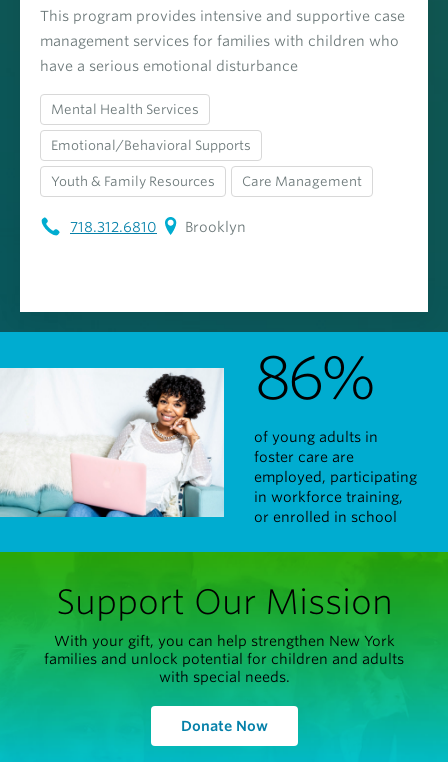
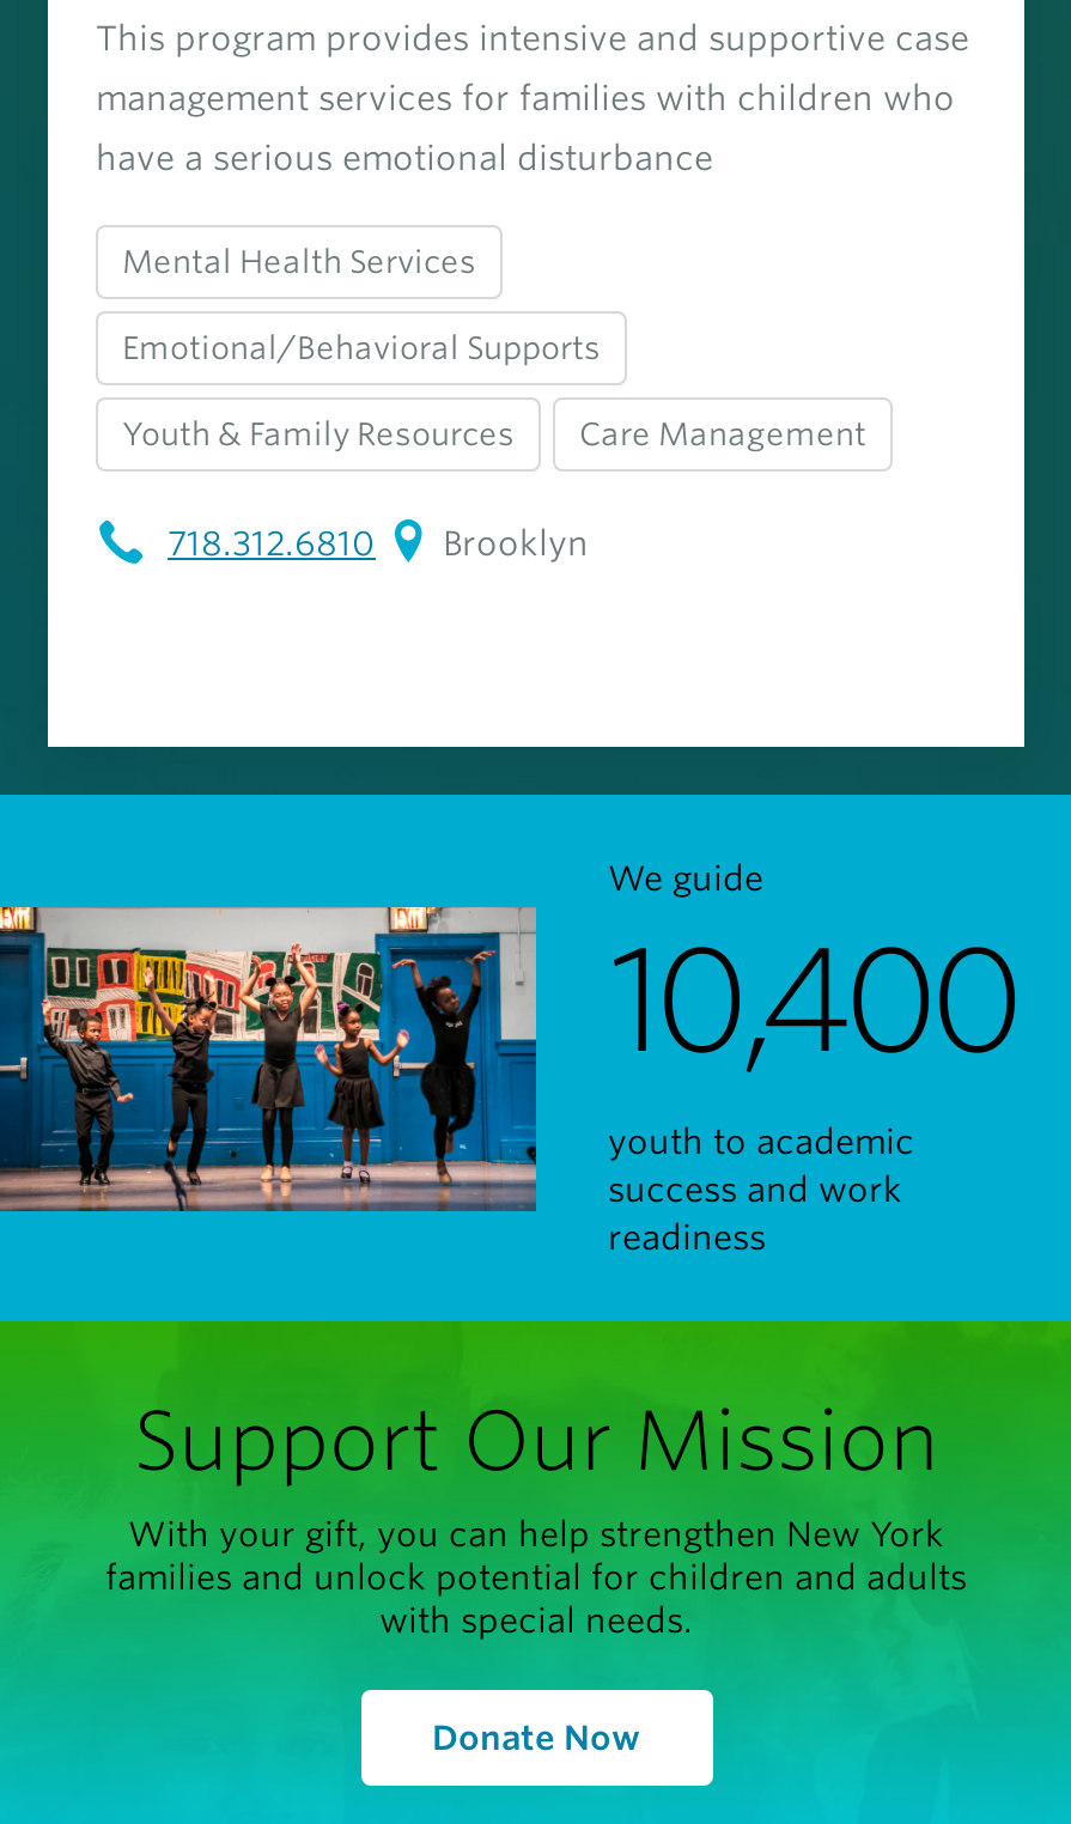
- [image]
- 86%
- of young adults in
- foster care are
- employed, participating
- in workforce training,
- or enrolled in school
+ [image]
+ We guide
+ 10,400
+ youth to academic
+ success and work
+ readiness
